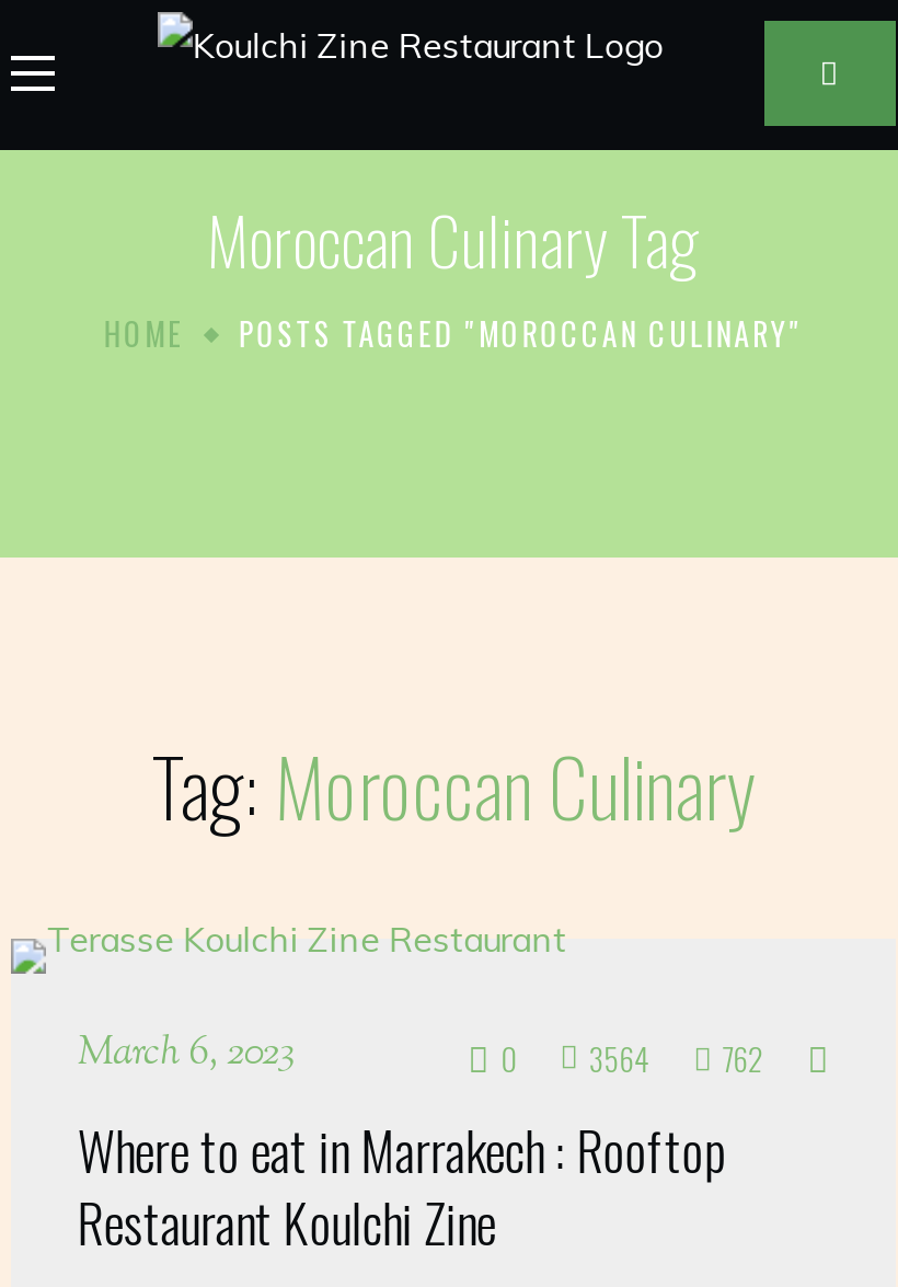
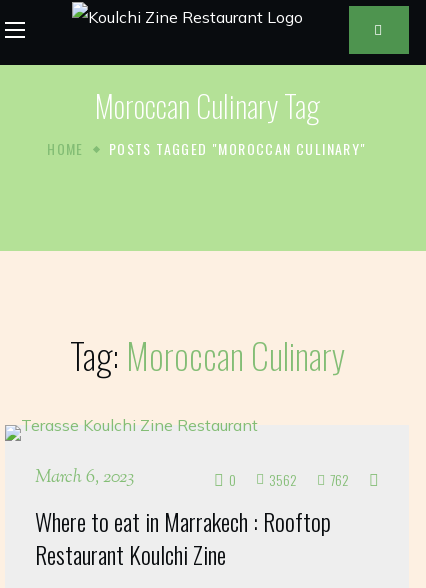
- 3564
+ 3562
